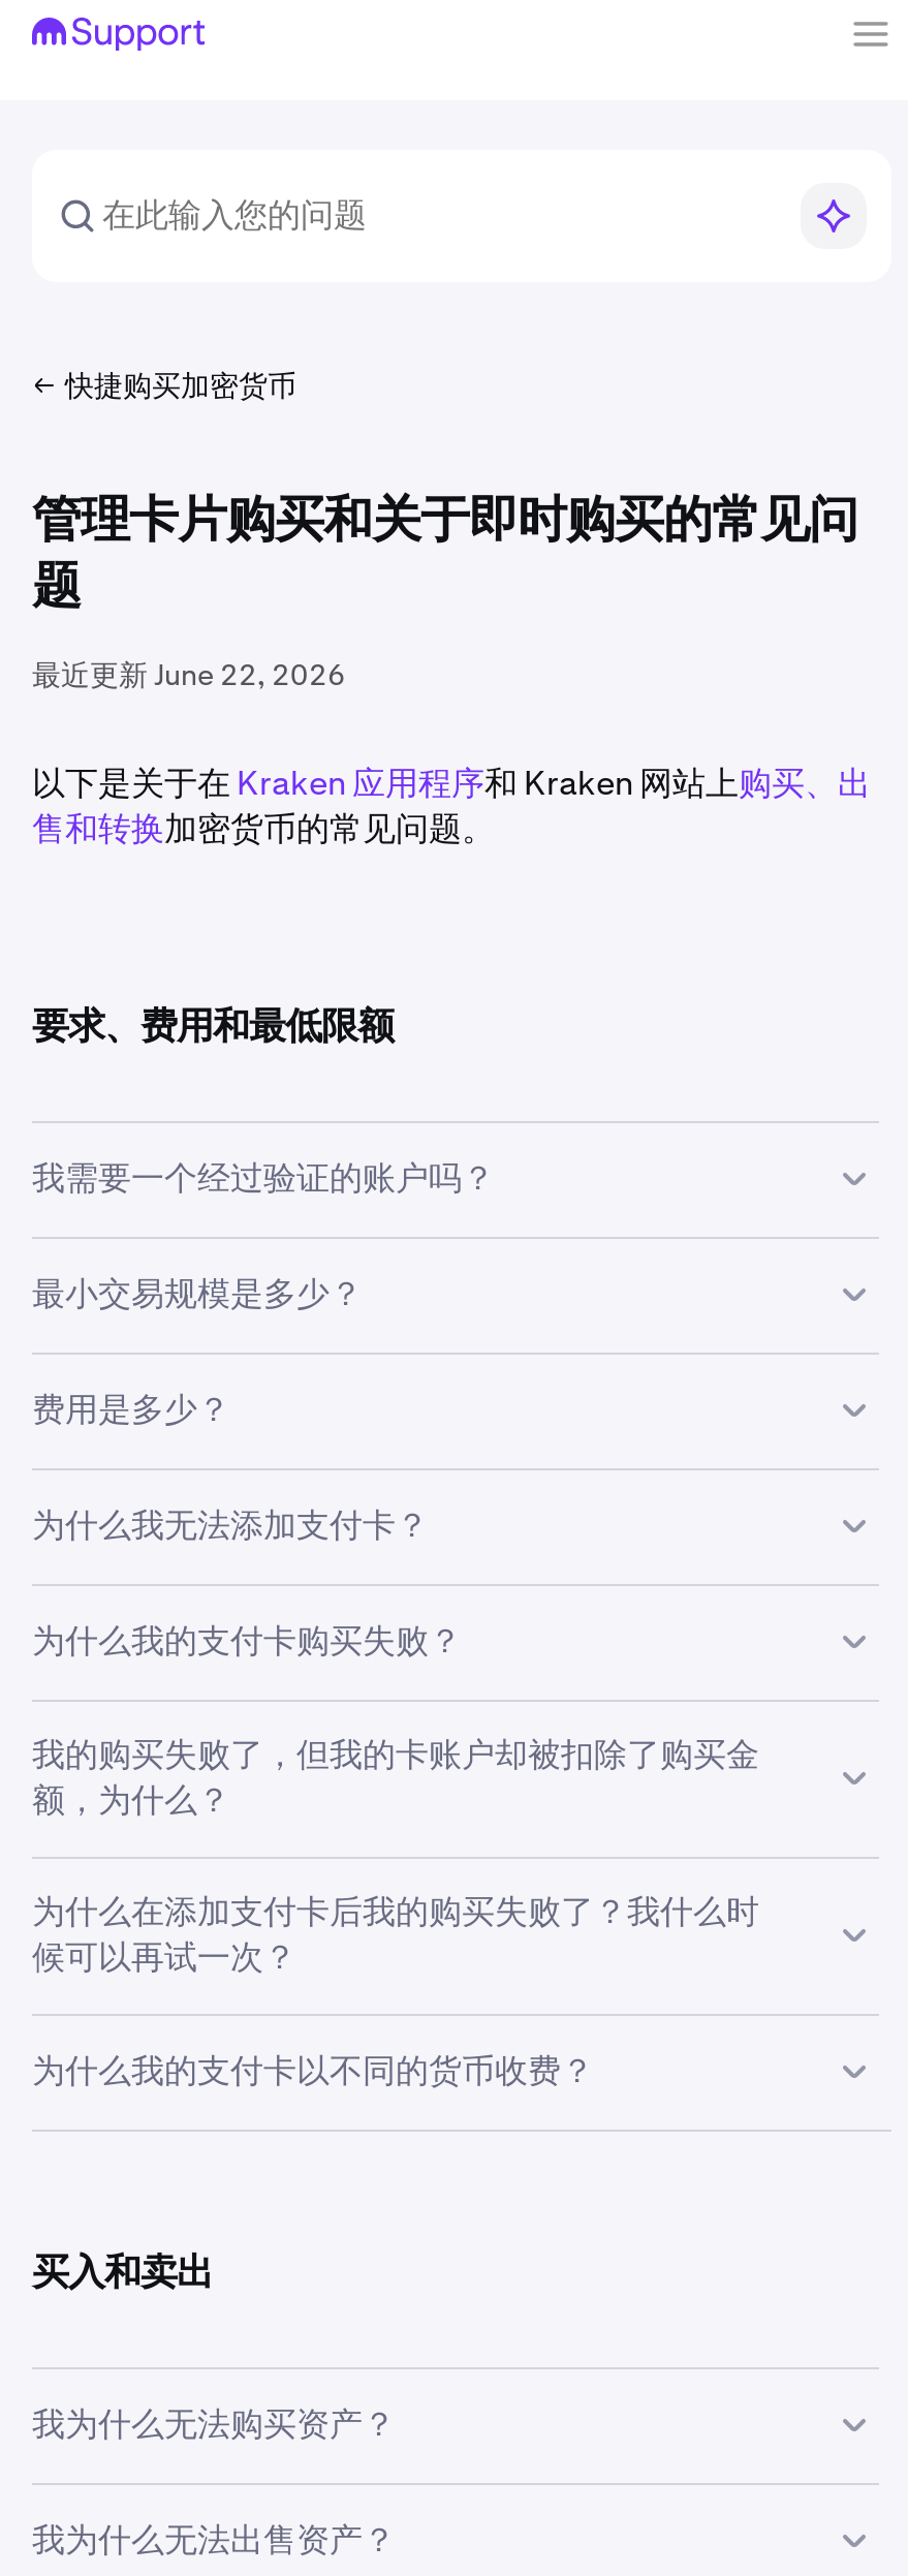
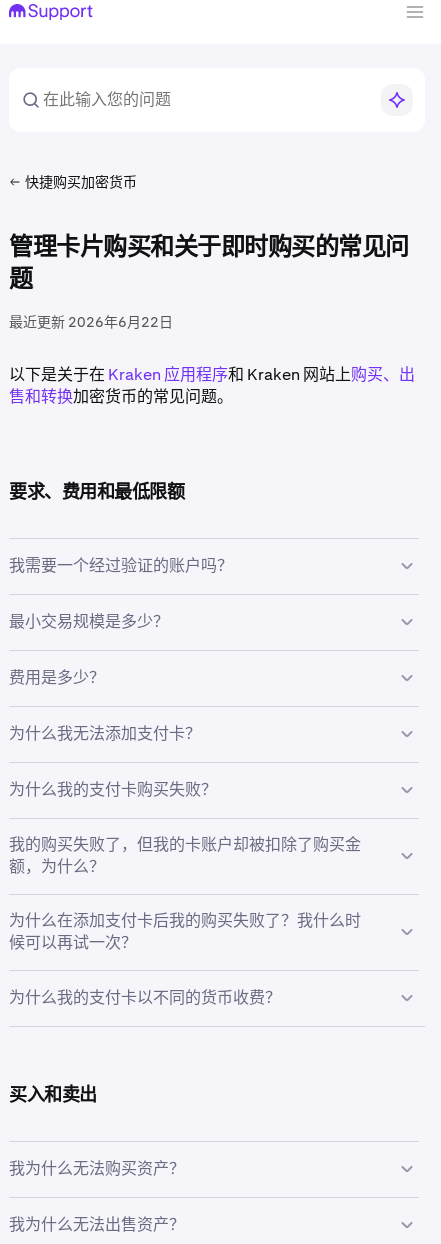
- 最近更新 June 22, 2026
+ 最近更新 2026年6月22日
